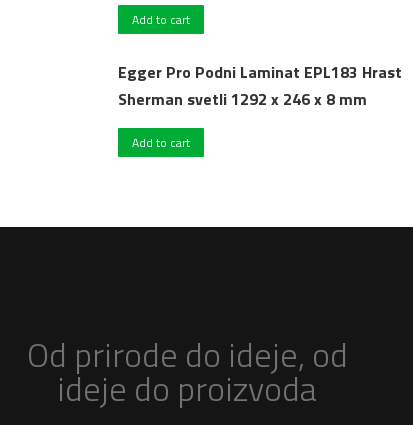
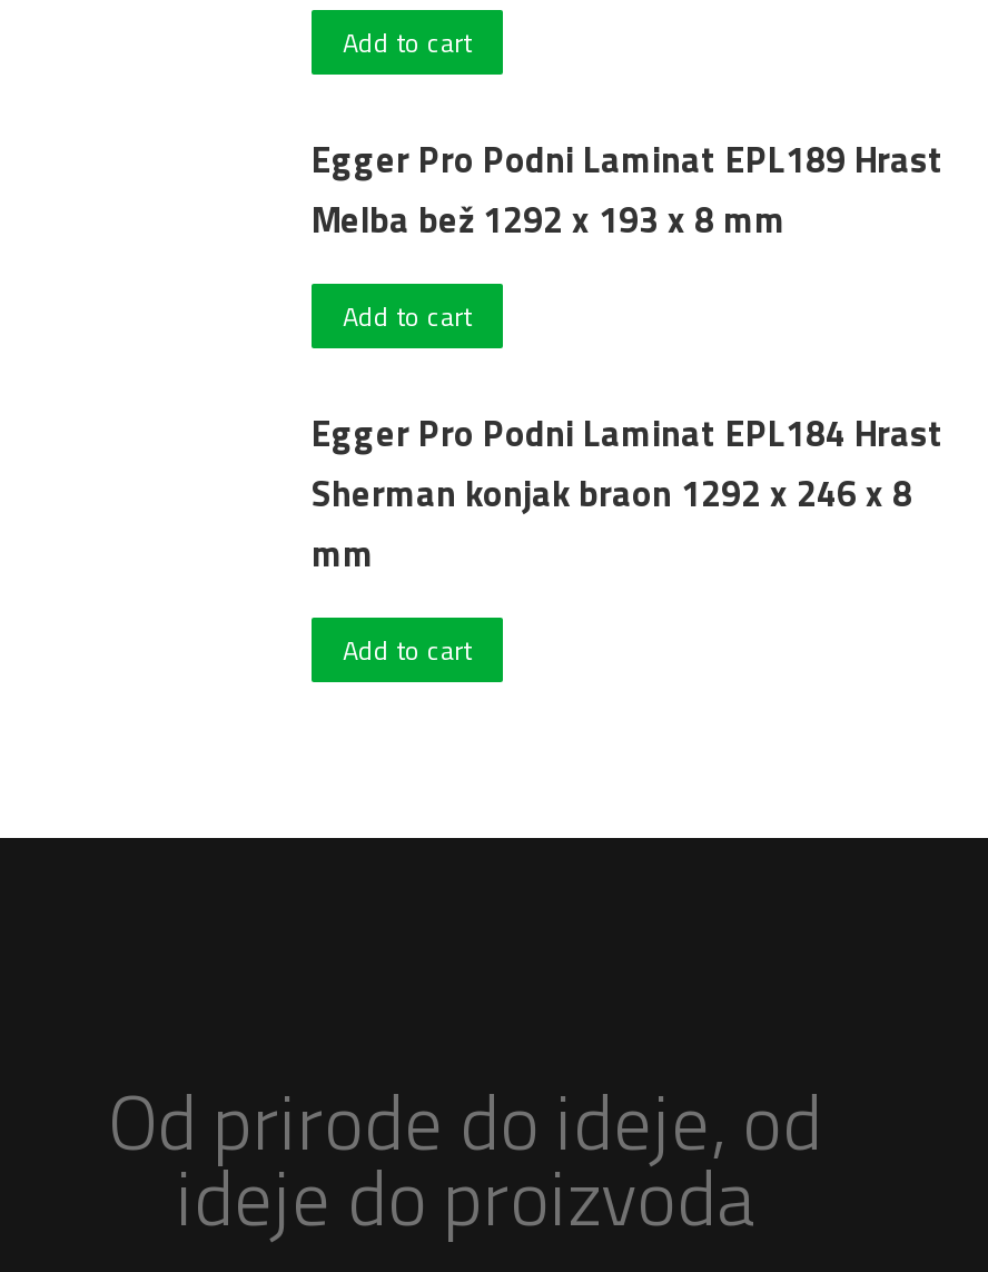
- Egger Pro Podni Laminat EPL183 Hrast
- Sherman svetli 1292 x 246 x 8 mm
+ Egger Pro Podni Laminat EPL189 Hrast
+ Melba bež 1292 x 193 x 8 mm
+ Add to cart
+ Egger Pro Podni Laminat EPL184 Hrast
+ Sherman konjak braon 1292 x 246 x 8
+ mm
